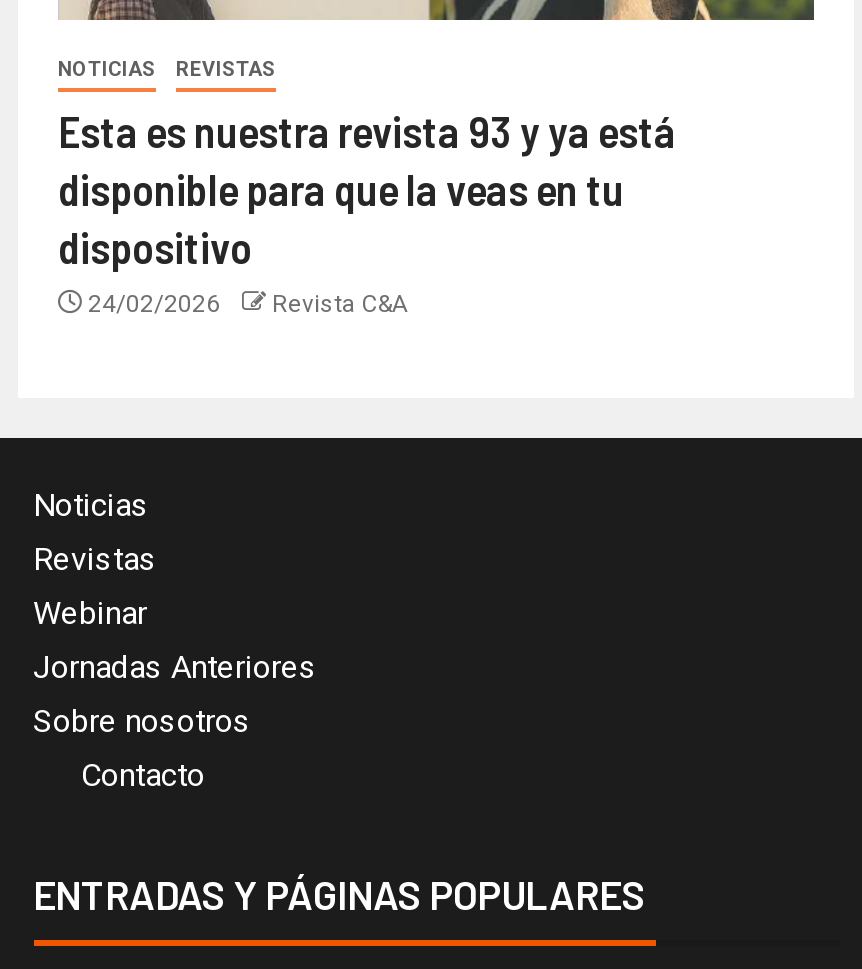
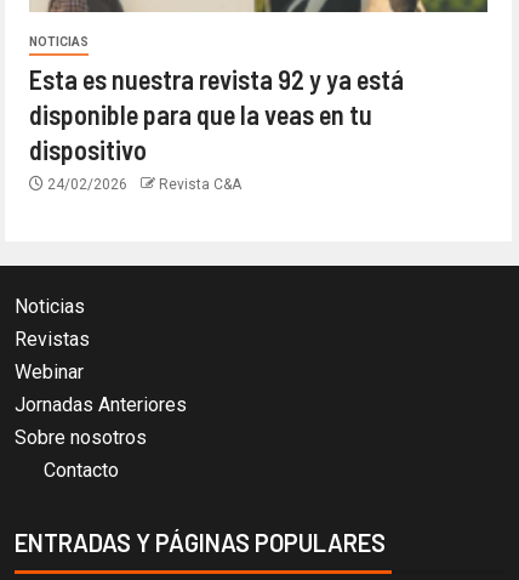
- REVISTAS
- Esta es nuestra revista 93 y ya está
+ Esta es nuestra revista 92 y ya está
